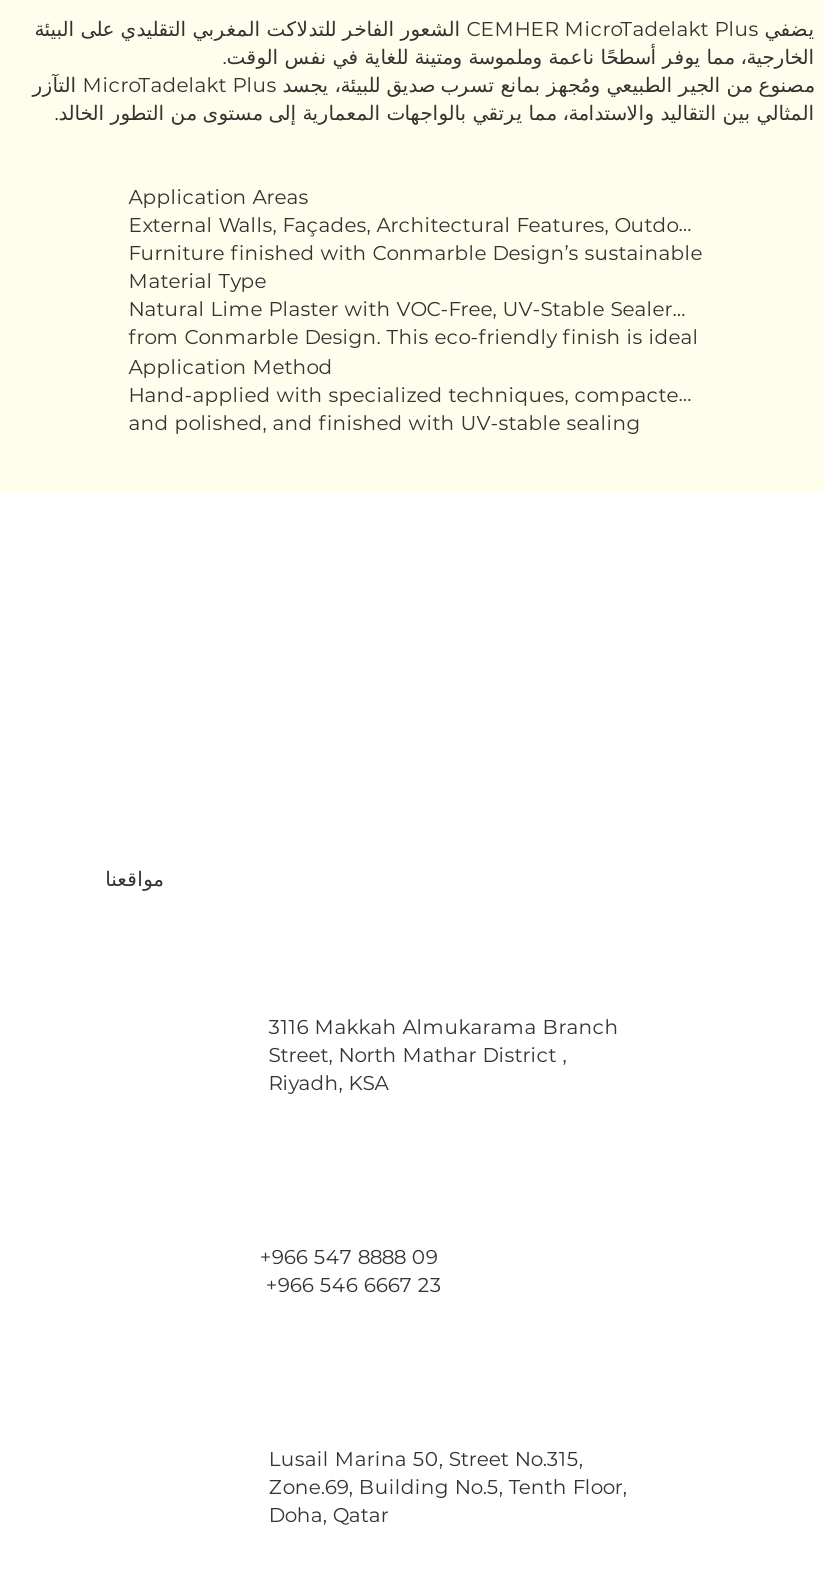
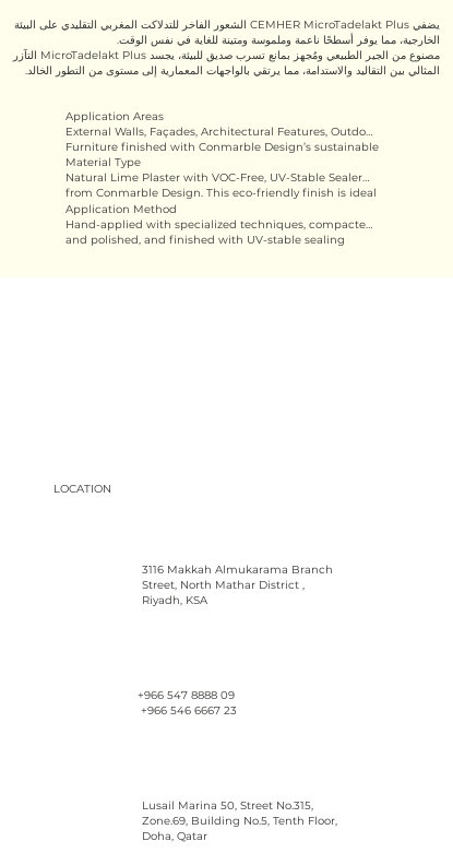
- مواقعنا
+ LOCATION
